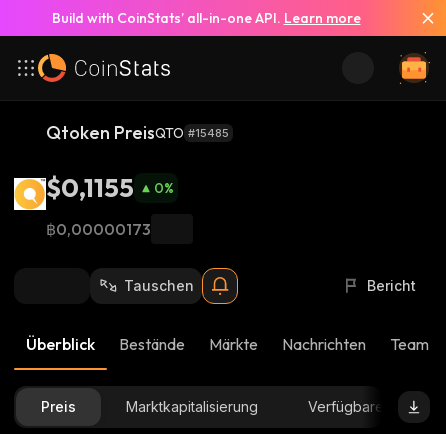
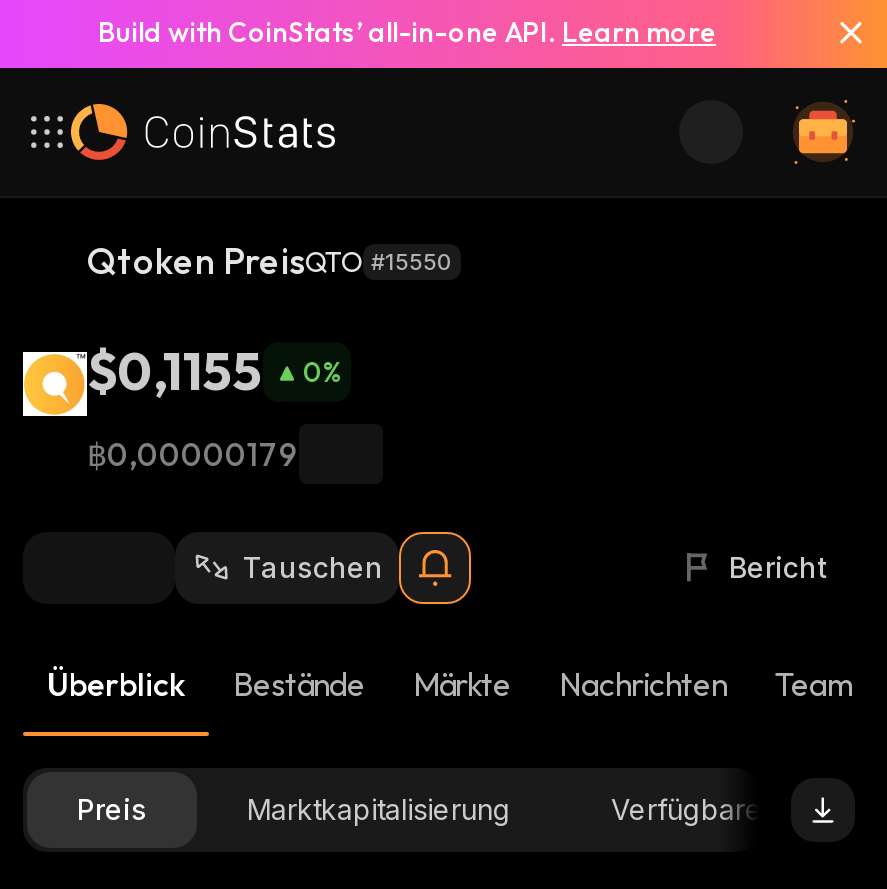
- Qtoken PreisQTO #15485
+ Qtoken PreisQTO #15550

- ฿0,00000173
+ ฿0,00000179
